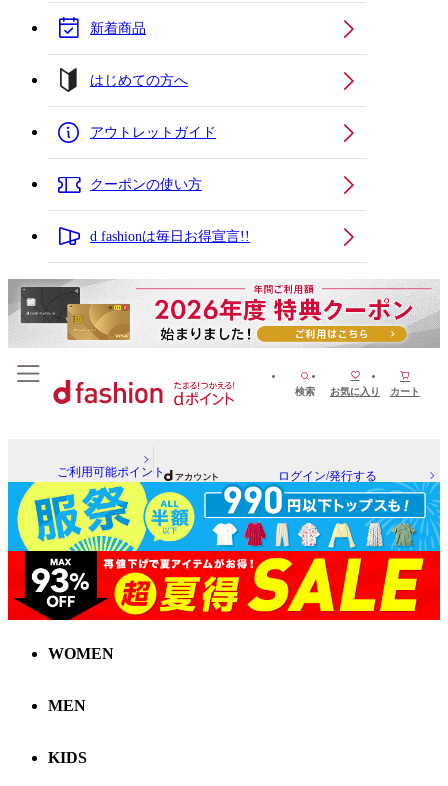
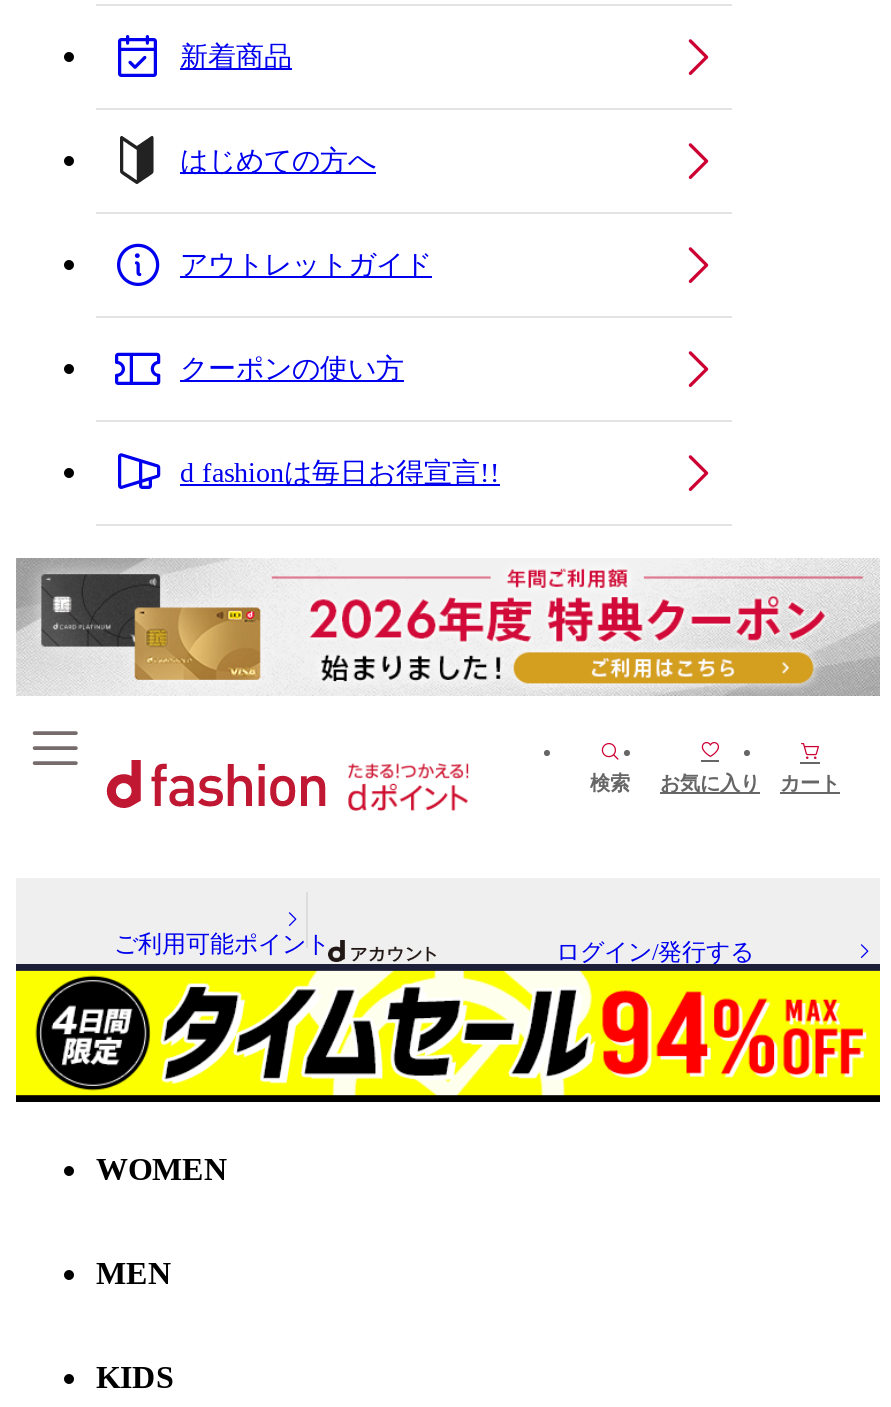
- [image]
+ [image]
